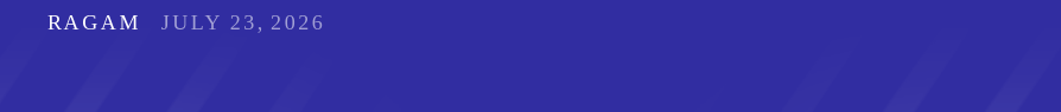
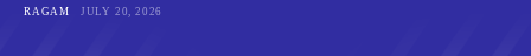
- RAGAM JULY 23, 2026
+ RAGAM JULY 20, 2026
